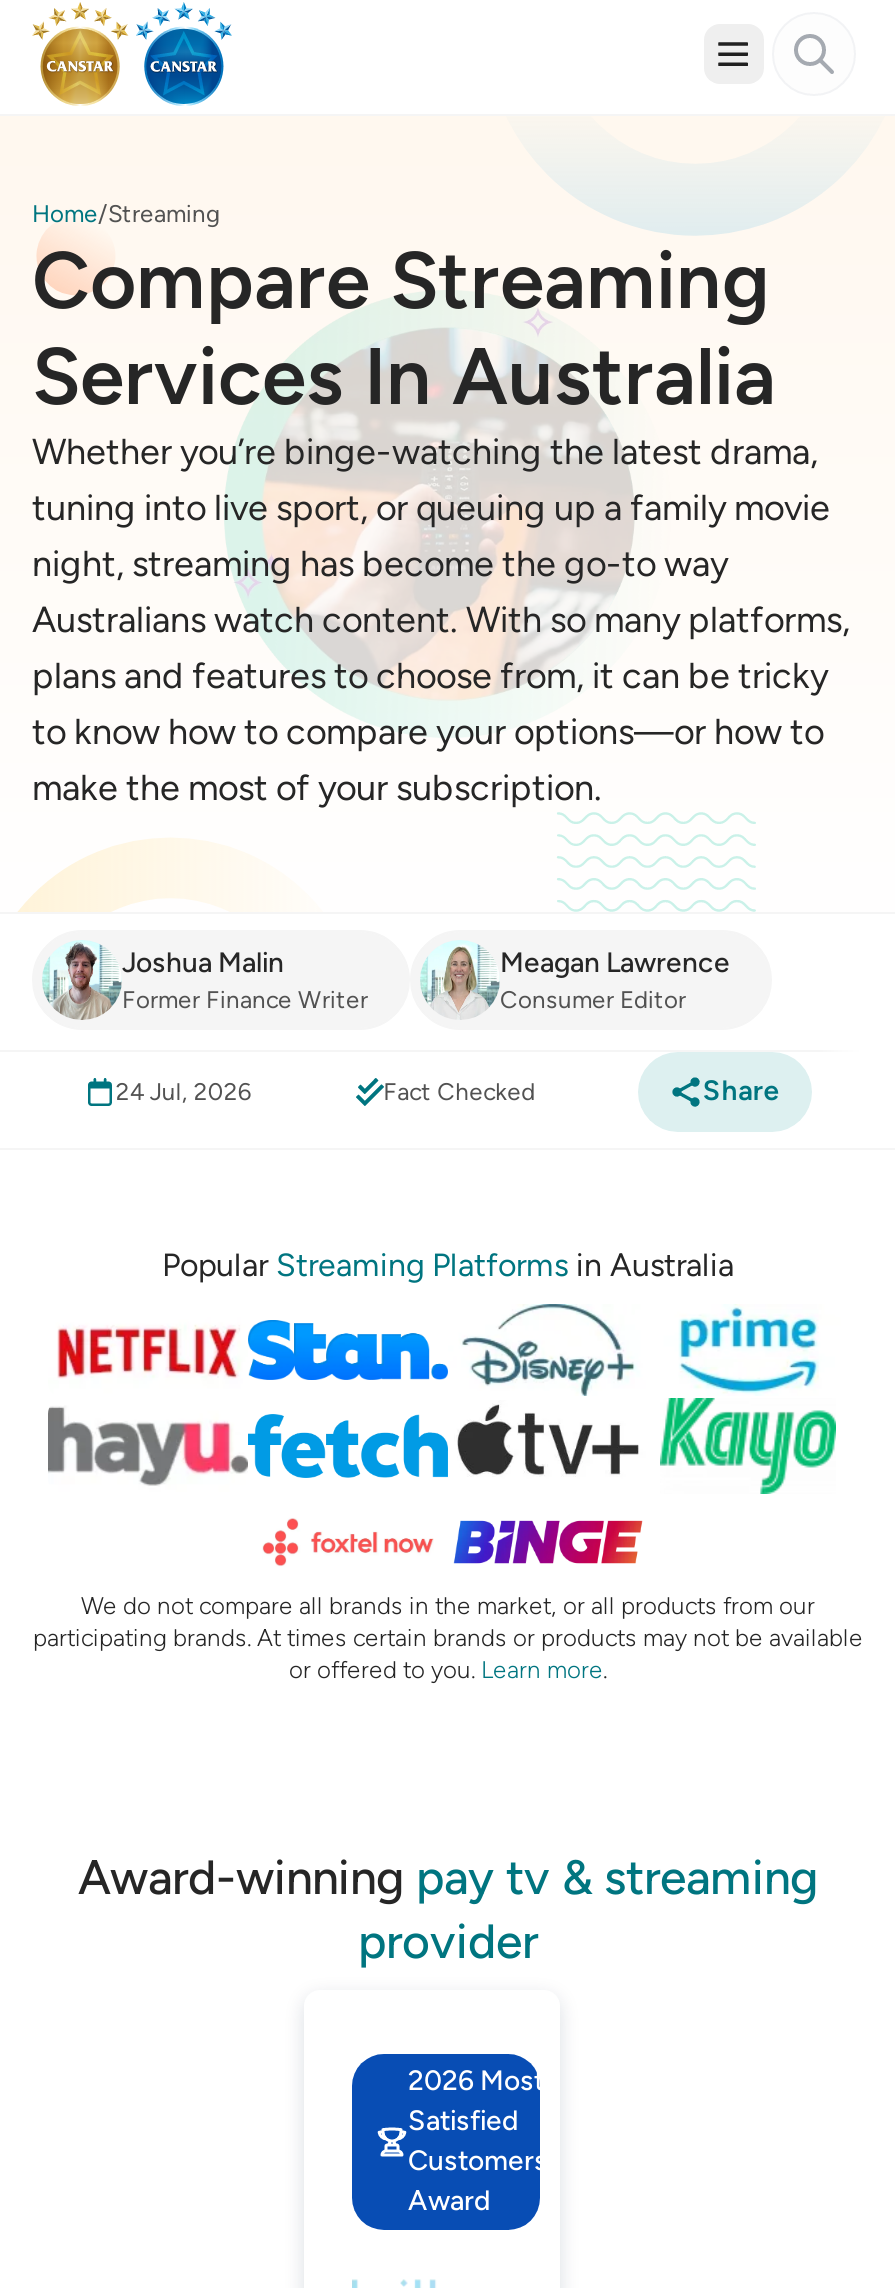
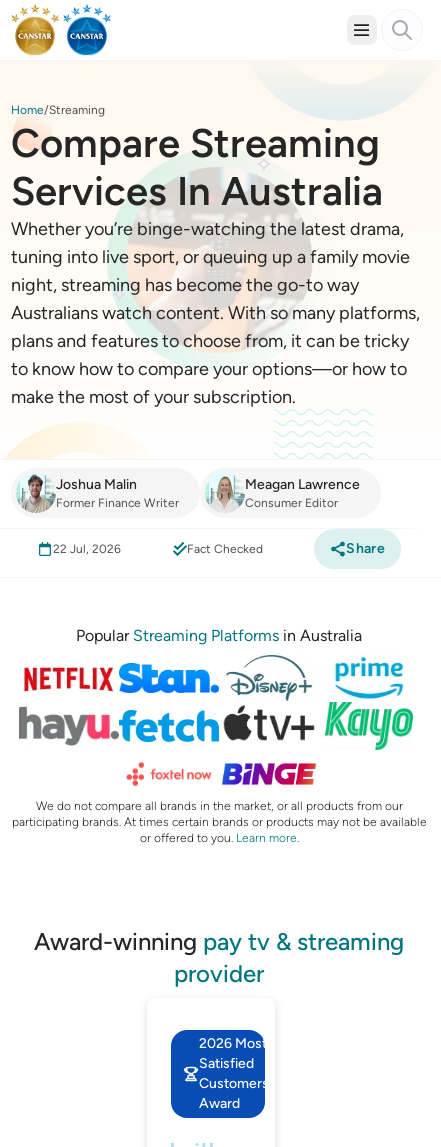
- 24 Jul, 2026
+ 22 Jul, 2026
